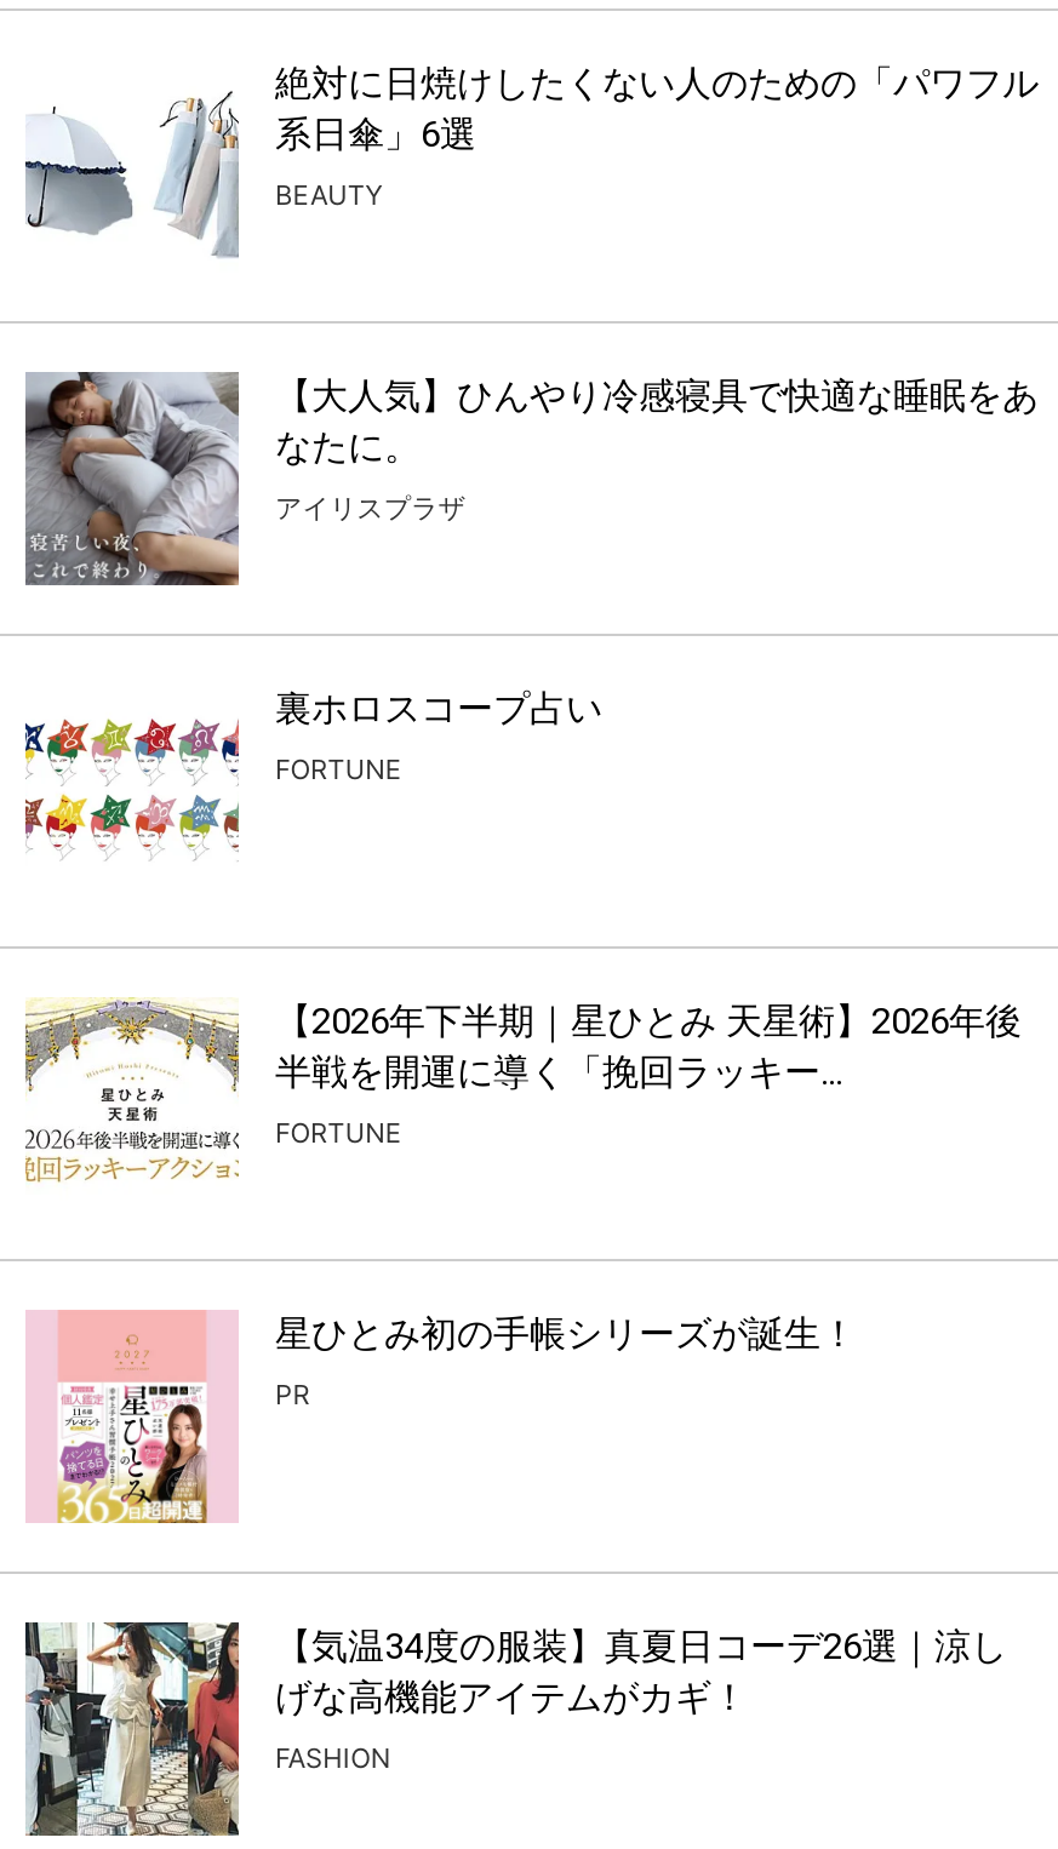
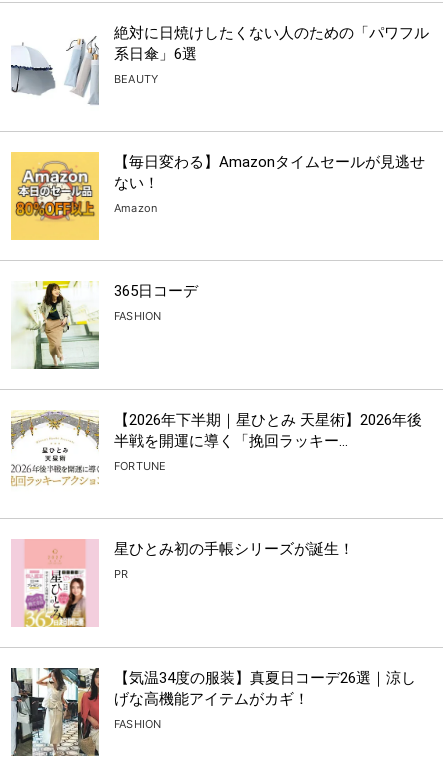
- [image]
- 【大人気】ひんやり冷感寝具で快適な睡眠をあ
- なたに。
+ [image]
+ 【毎日変わる】Amazonタイムセールが見逃せ
+ ない！

- アイリスプラザ
+ Amazon

- [image]
- 裏ホロスコープ占い
+ [image]
+ 365日コーデ

- FORTUNE
+ FASHION
